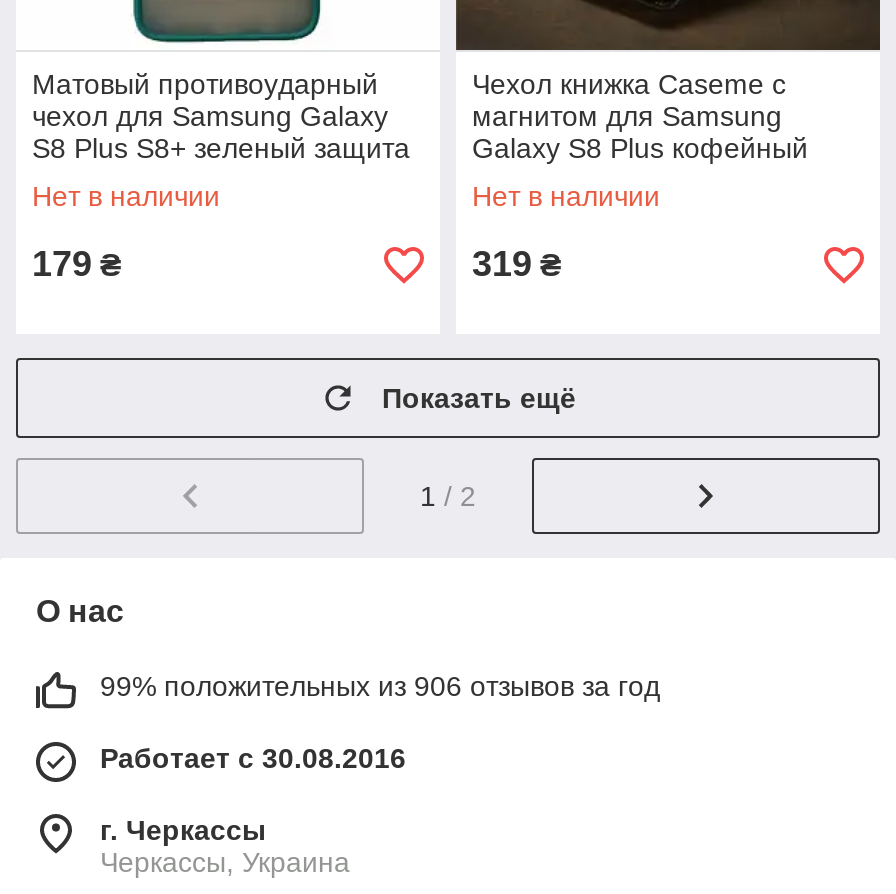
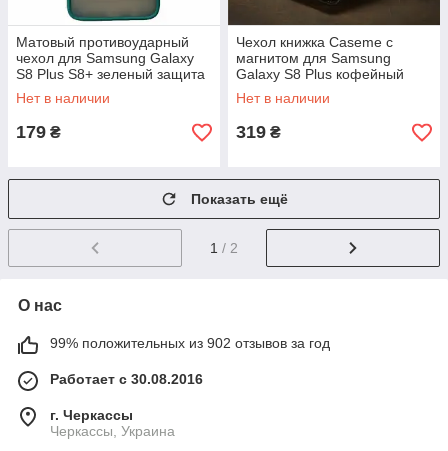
- 99% положительных из 906 отзывов за год
+ 99% положительных из 902 отзывов за год
